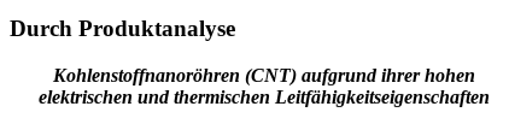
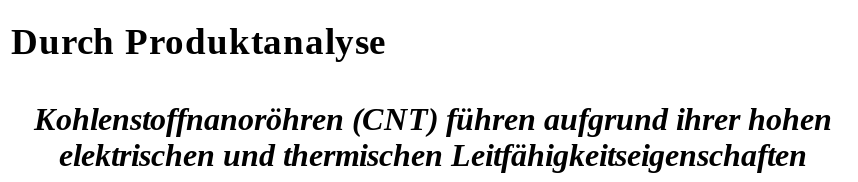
- Kohlenstoffnanoröhren (CNT) aufgrund ihrer hohen
+ Kohlenstoffnanoröhren (CNT) führen aufgrund ihrer hohen
